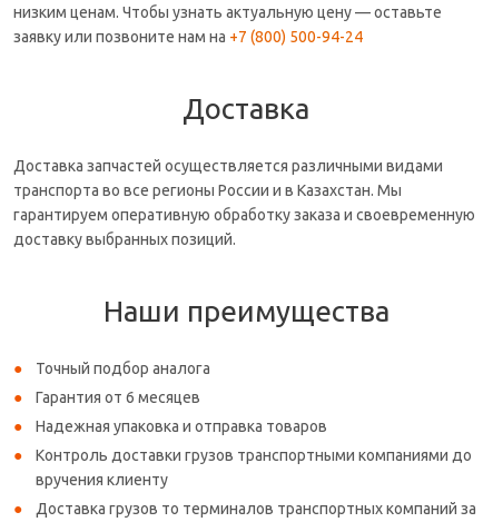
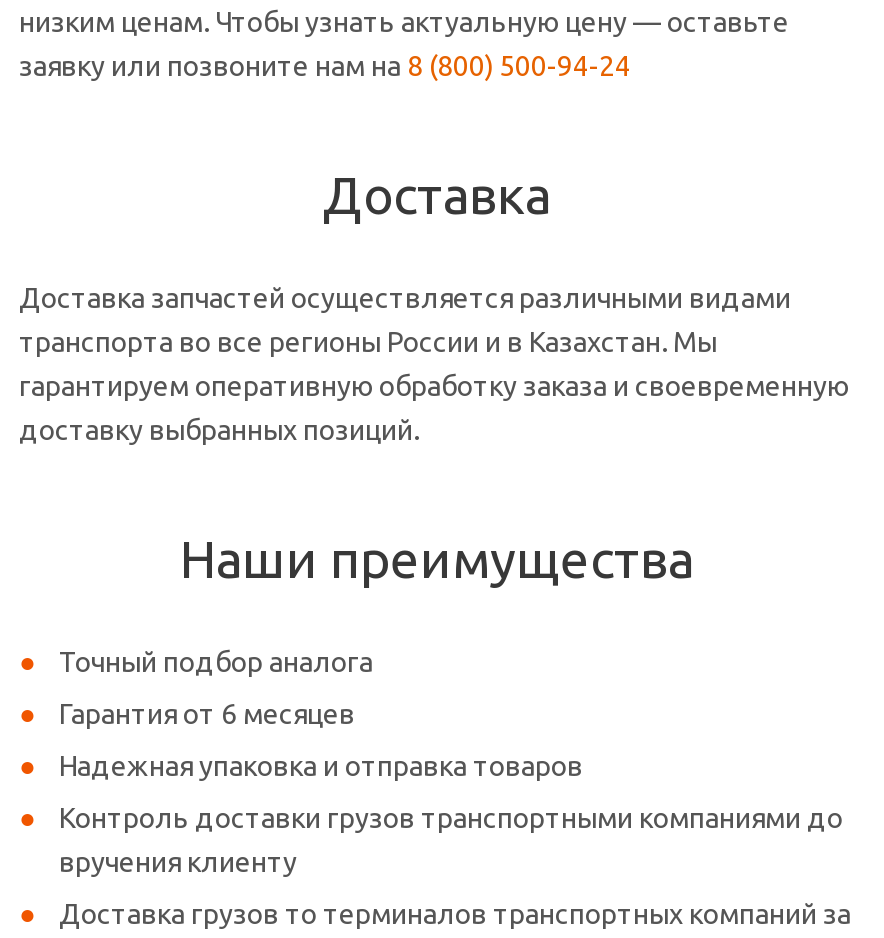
- заявку или позвоните нам на +7 (800) 500-94-24
+ заявку или позвоните нам на 8 (800) 500-94-24
